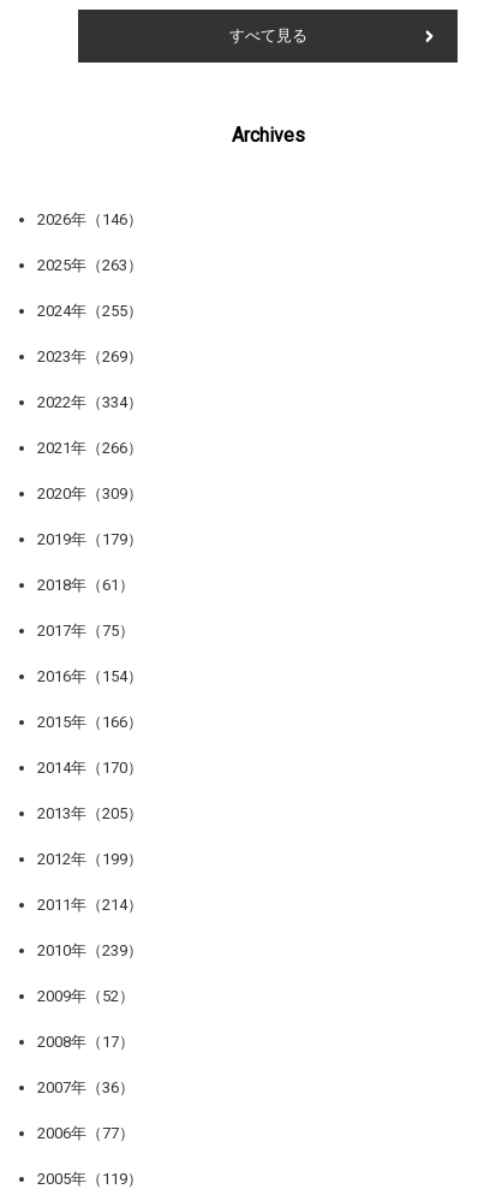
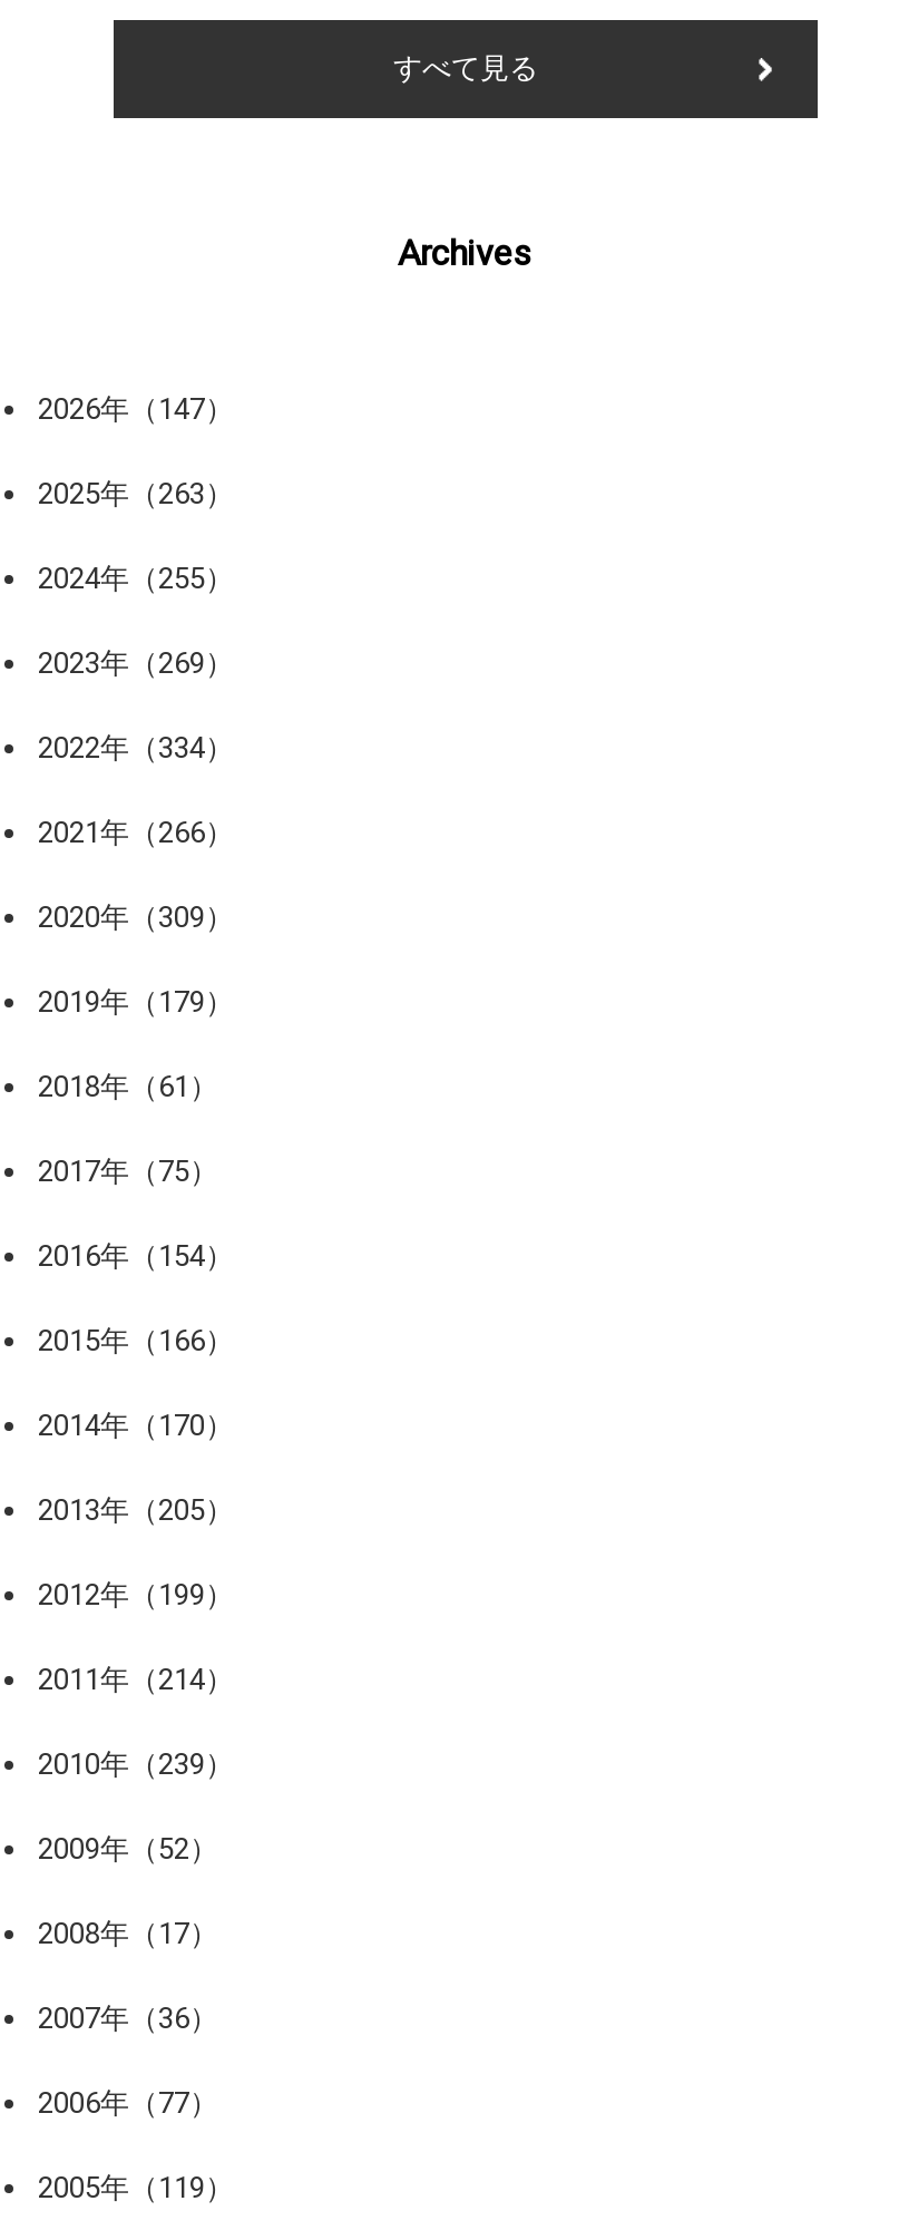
- 2026年（146）
+ 2026年（147）
